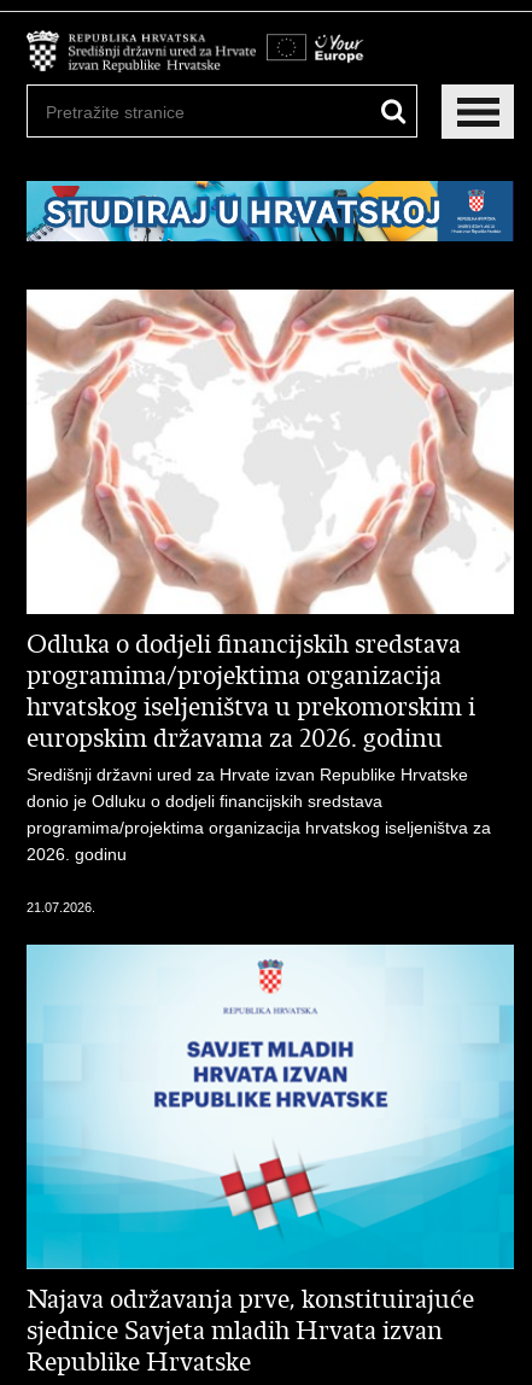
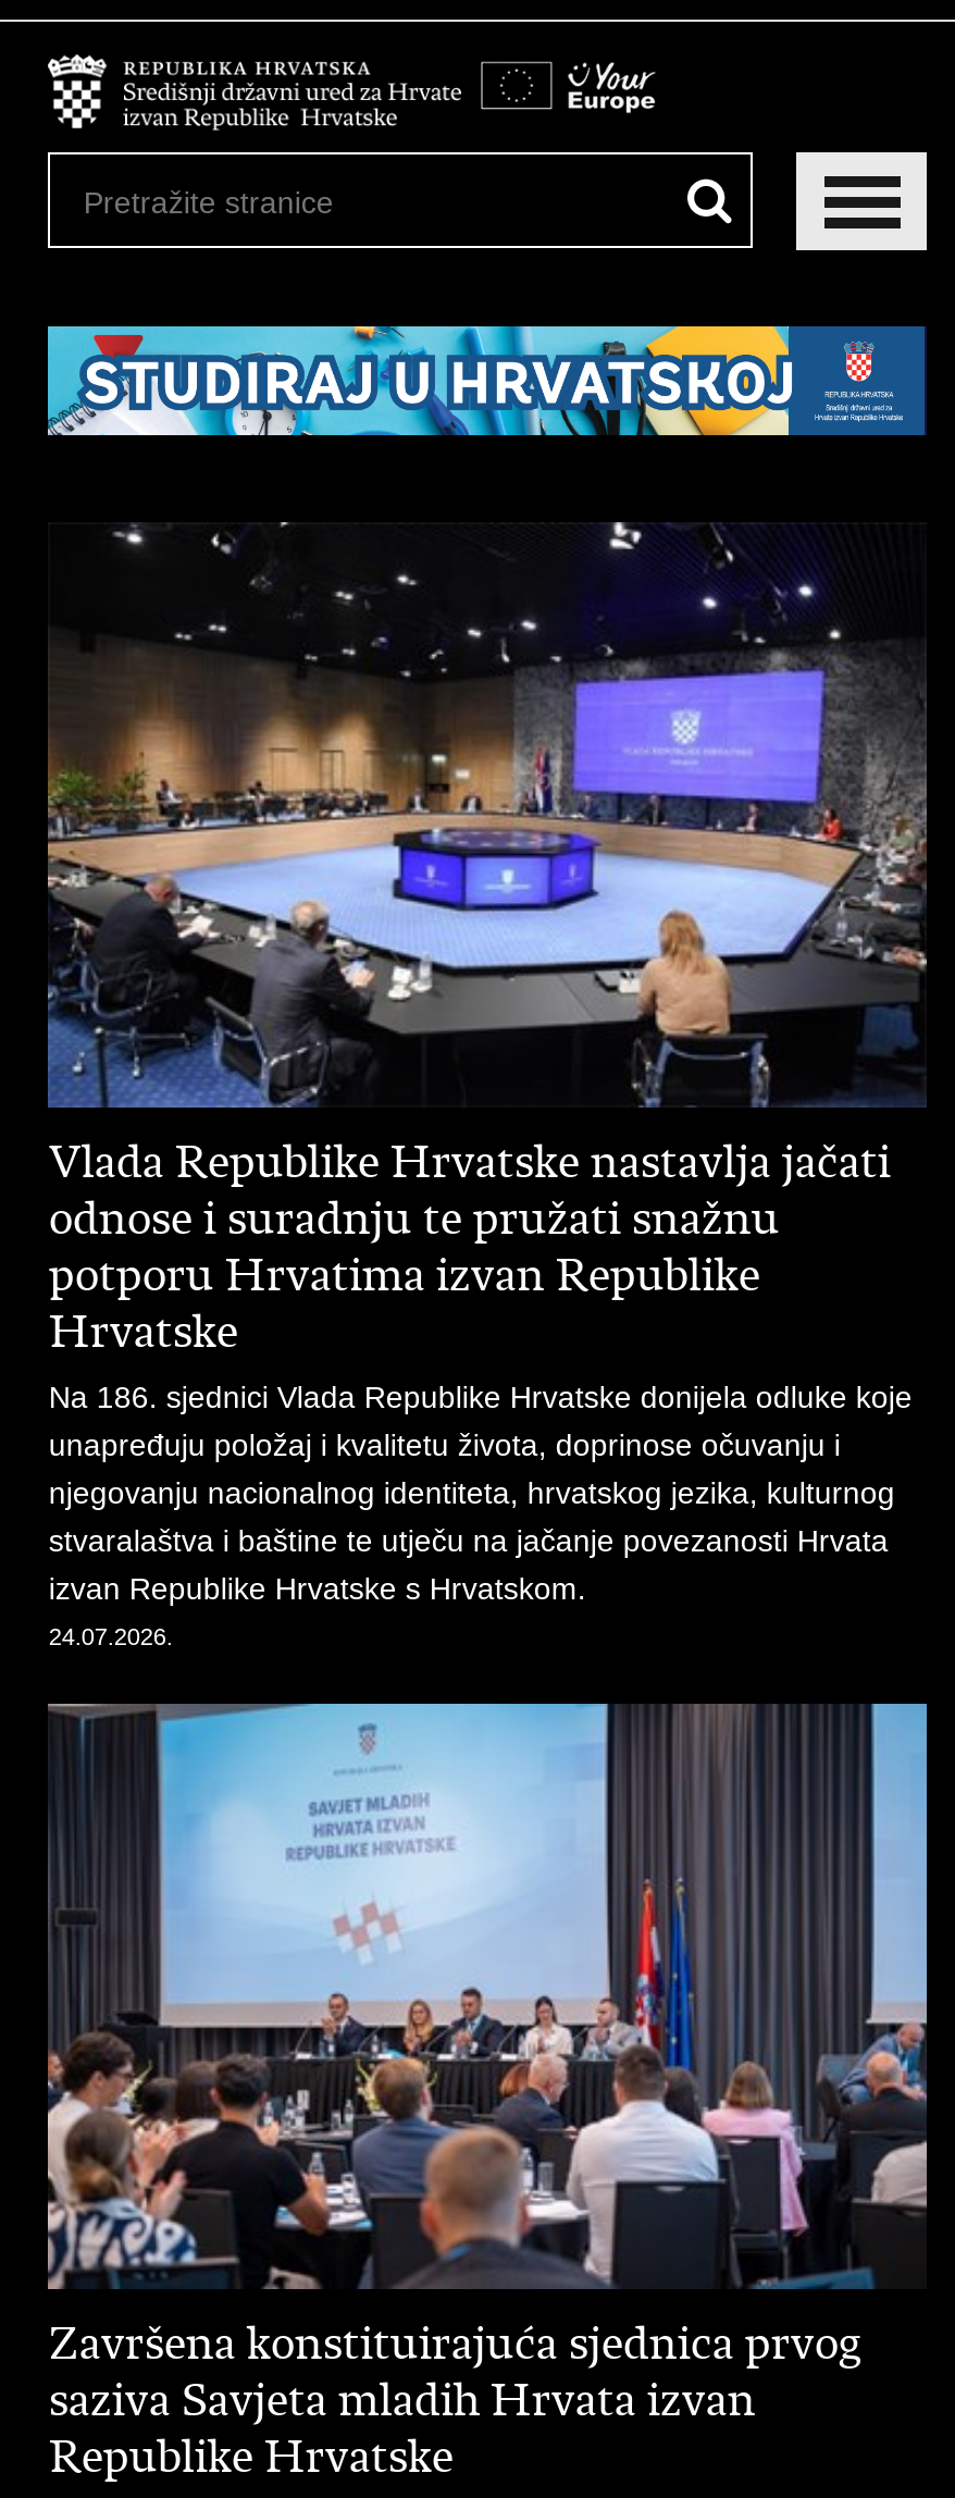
- [image]
- Odluka o dodjeli financijskih sredstava
- programima/projektima organizacija
- hrvatskog iseljeništva u prekomorskim i
- europskim državama za 2026. godinu
- Središnji državni ured za Hrvate izvan Republike Hrvatske
- donio je Odluku o dodjeli financijskih sredstava
- programima/projektima organizacija hrvatskog iseljeništva za
- 2026. godinu
+ [image]
+ Vlada Republike Hrvatske nastavlja jačati
+ odnose i suradnju te pružati snažnu
+ potporu Hrvatima izvan Republike
+ Hrvatske
+ Na 186. sjednici Vlada Republike Hrvatske donijela odluke koje
+ unapređuju položaj i kvalitetu života, doprinose očuvanju i
+ njegovanju nacionalnog identiteta, hrvatskog jezika, kulturnog
+ stvaralaštva i baštine te utječu na jačanje povezanosti Hrvata
+ izvan Republike Hrvatske s Hrvatskom.

- 21.07.2026.
+ 24.07.2026.

- [image]
- Najava održavanja prve, konstituirajuće
- sjednice Savjeta mladih Hrvata izvan
+ [image]
+ Završena konstituirajuća sjednica prvog
+ saziva Savjeta mladih Hrvata izvan
